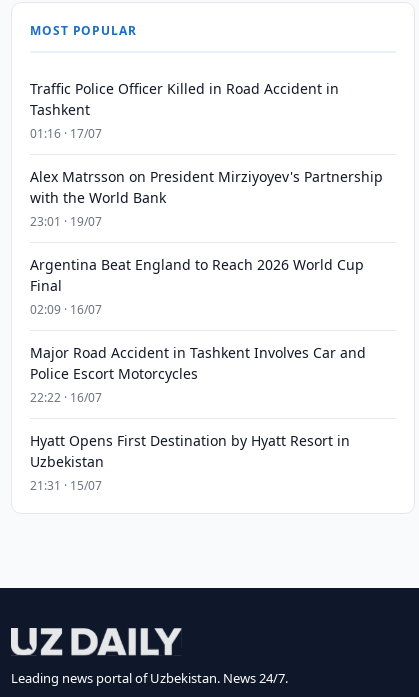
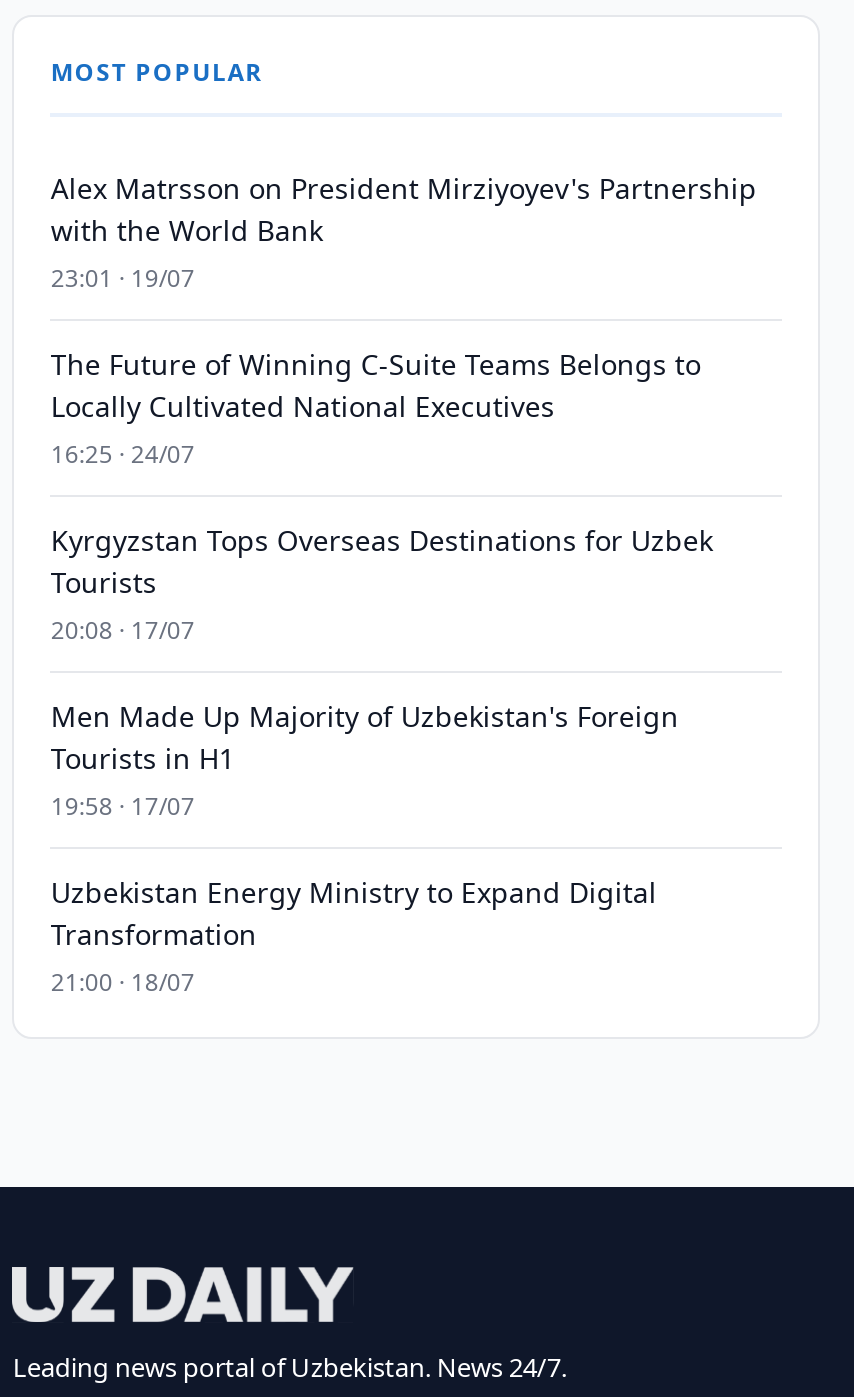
- Traffic Police Officer Killed in Road Accident in
- Tashkent
- 01:16 · 17/07

moved up: Alex Matrsson on President Mirziyoyev's Partnership | with the World Bank | 23:01 · 19/07

- Argentina Beat England to Reach 2026 World Cup
- Final
- 02:09 · 16/07
- Major Road Accident in Tashkent Involves Car and
- Police Escort Motorcycles
- 22:22 · 16/07
- Hyatt Opens First Destination by Hyatt Resort in
- Uzbekistan
- 21:31 · 15/07
+ The Future of Winning C-Suite Teams Belongs to
+ Locally Cultivated National Executives
+ 16:25 · 24/07
+ Kyrgyzstan Tops Overseas Destinations for Uzbek
+ Tourists
+ 20:08 · 17/07
+ Men Made Up Majority of Uzbekistan's Foreign
+ Tourists in H1
+ 19:58 · 17/07
+ Uzbekistan Energy Ministry to Expand Digital
+ Transformation
+ 21:00 · 18/07
